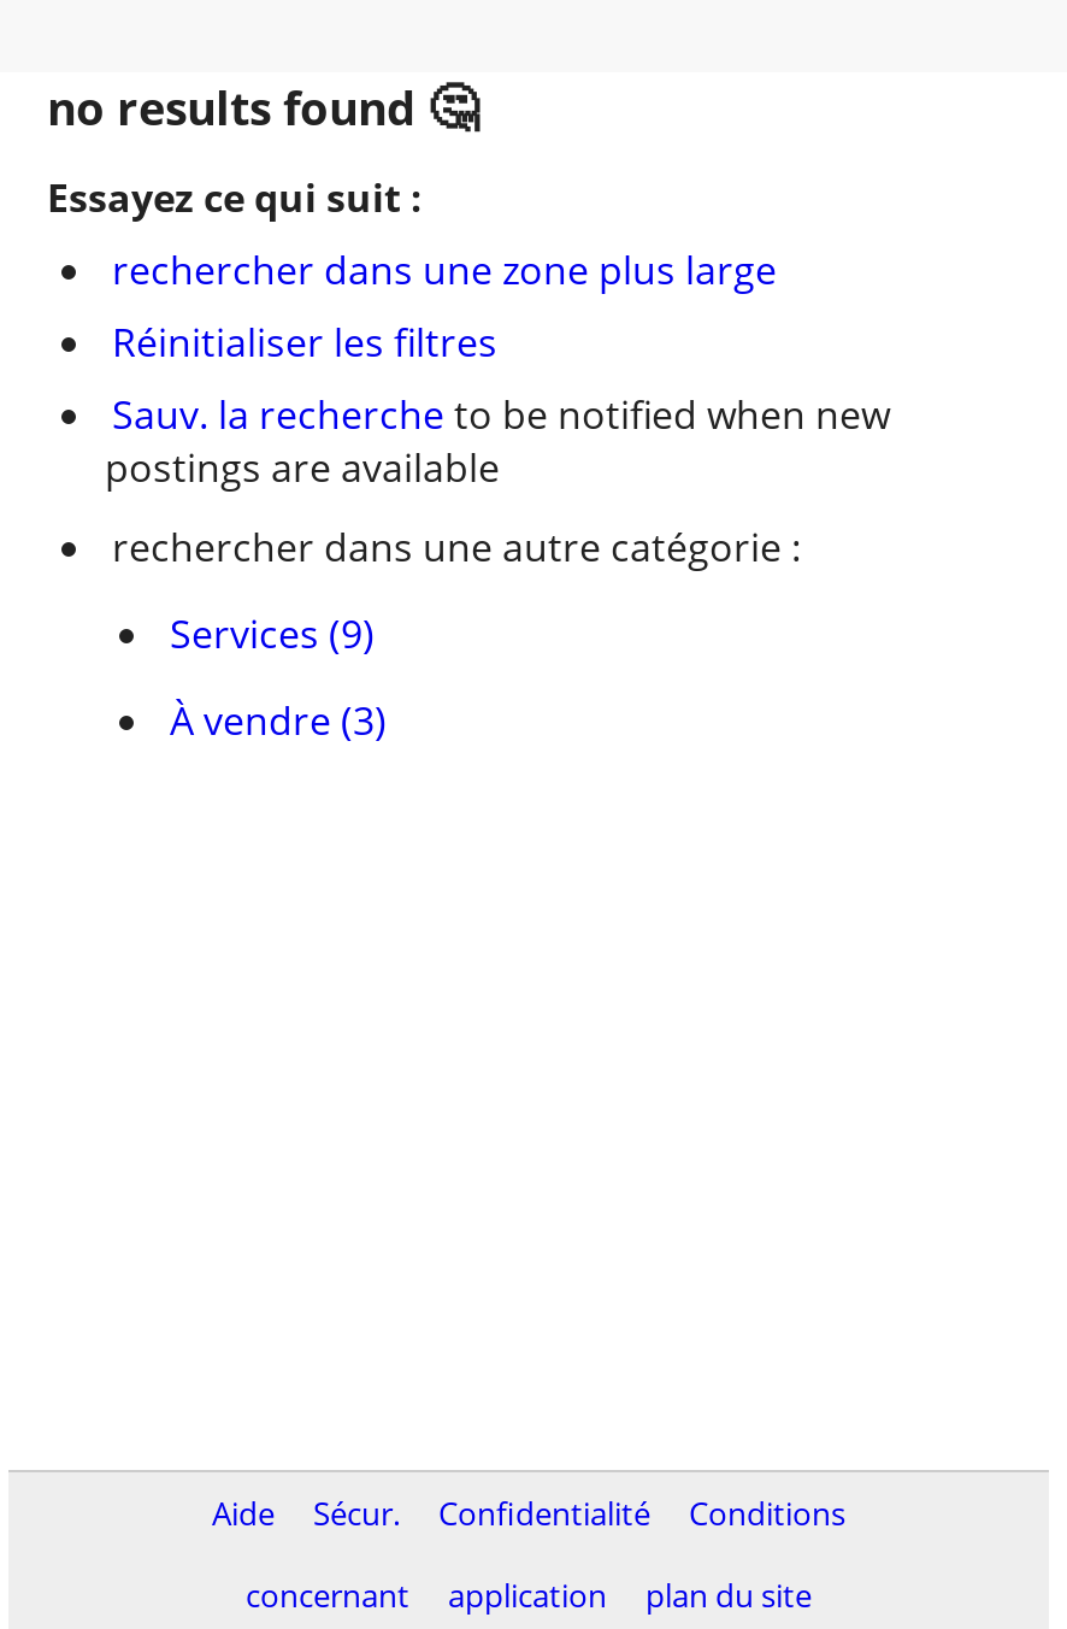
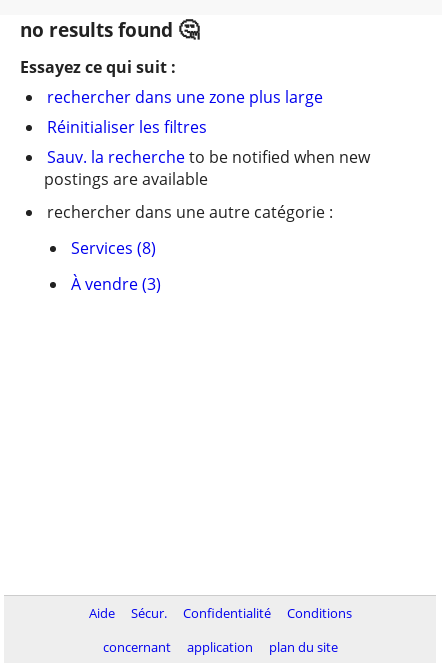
- Services (9)
+ Services (8)
